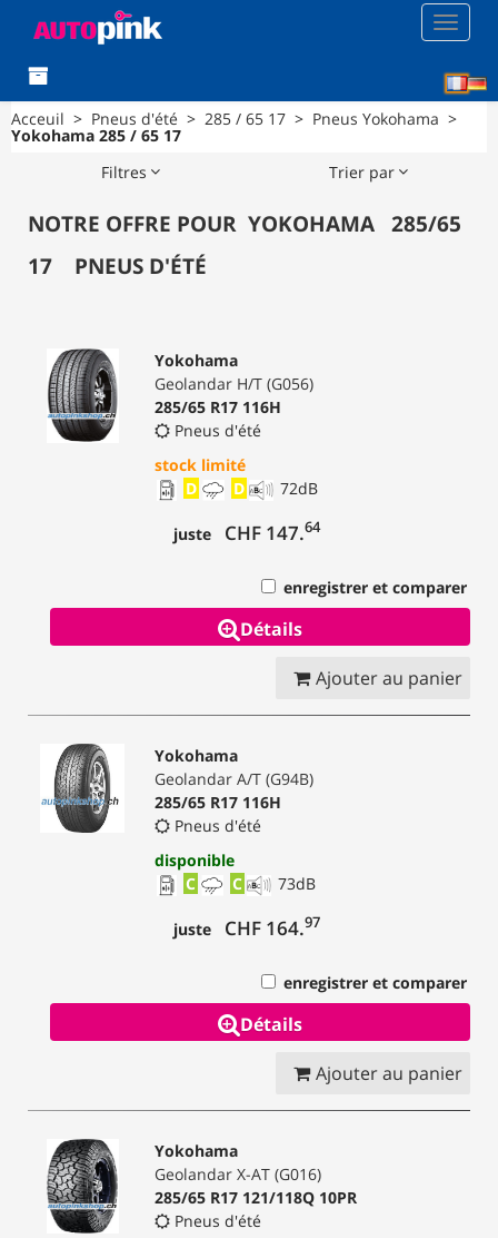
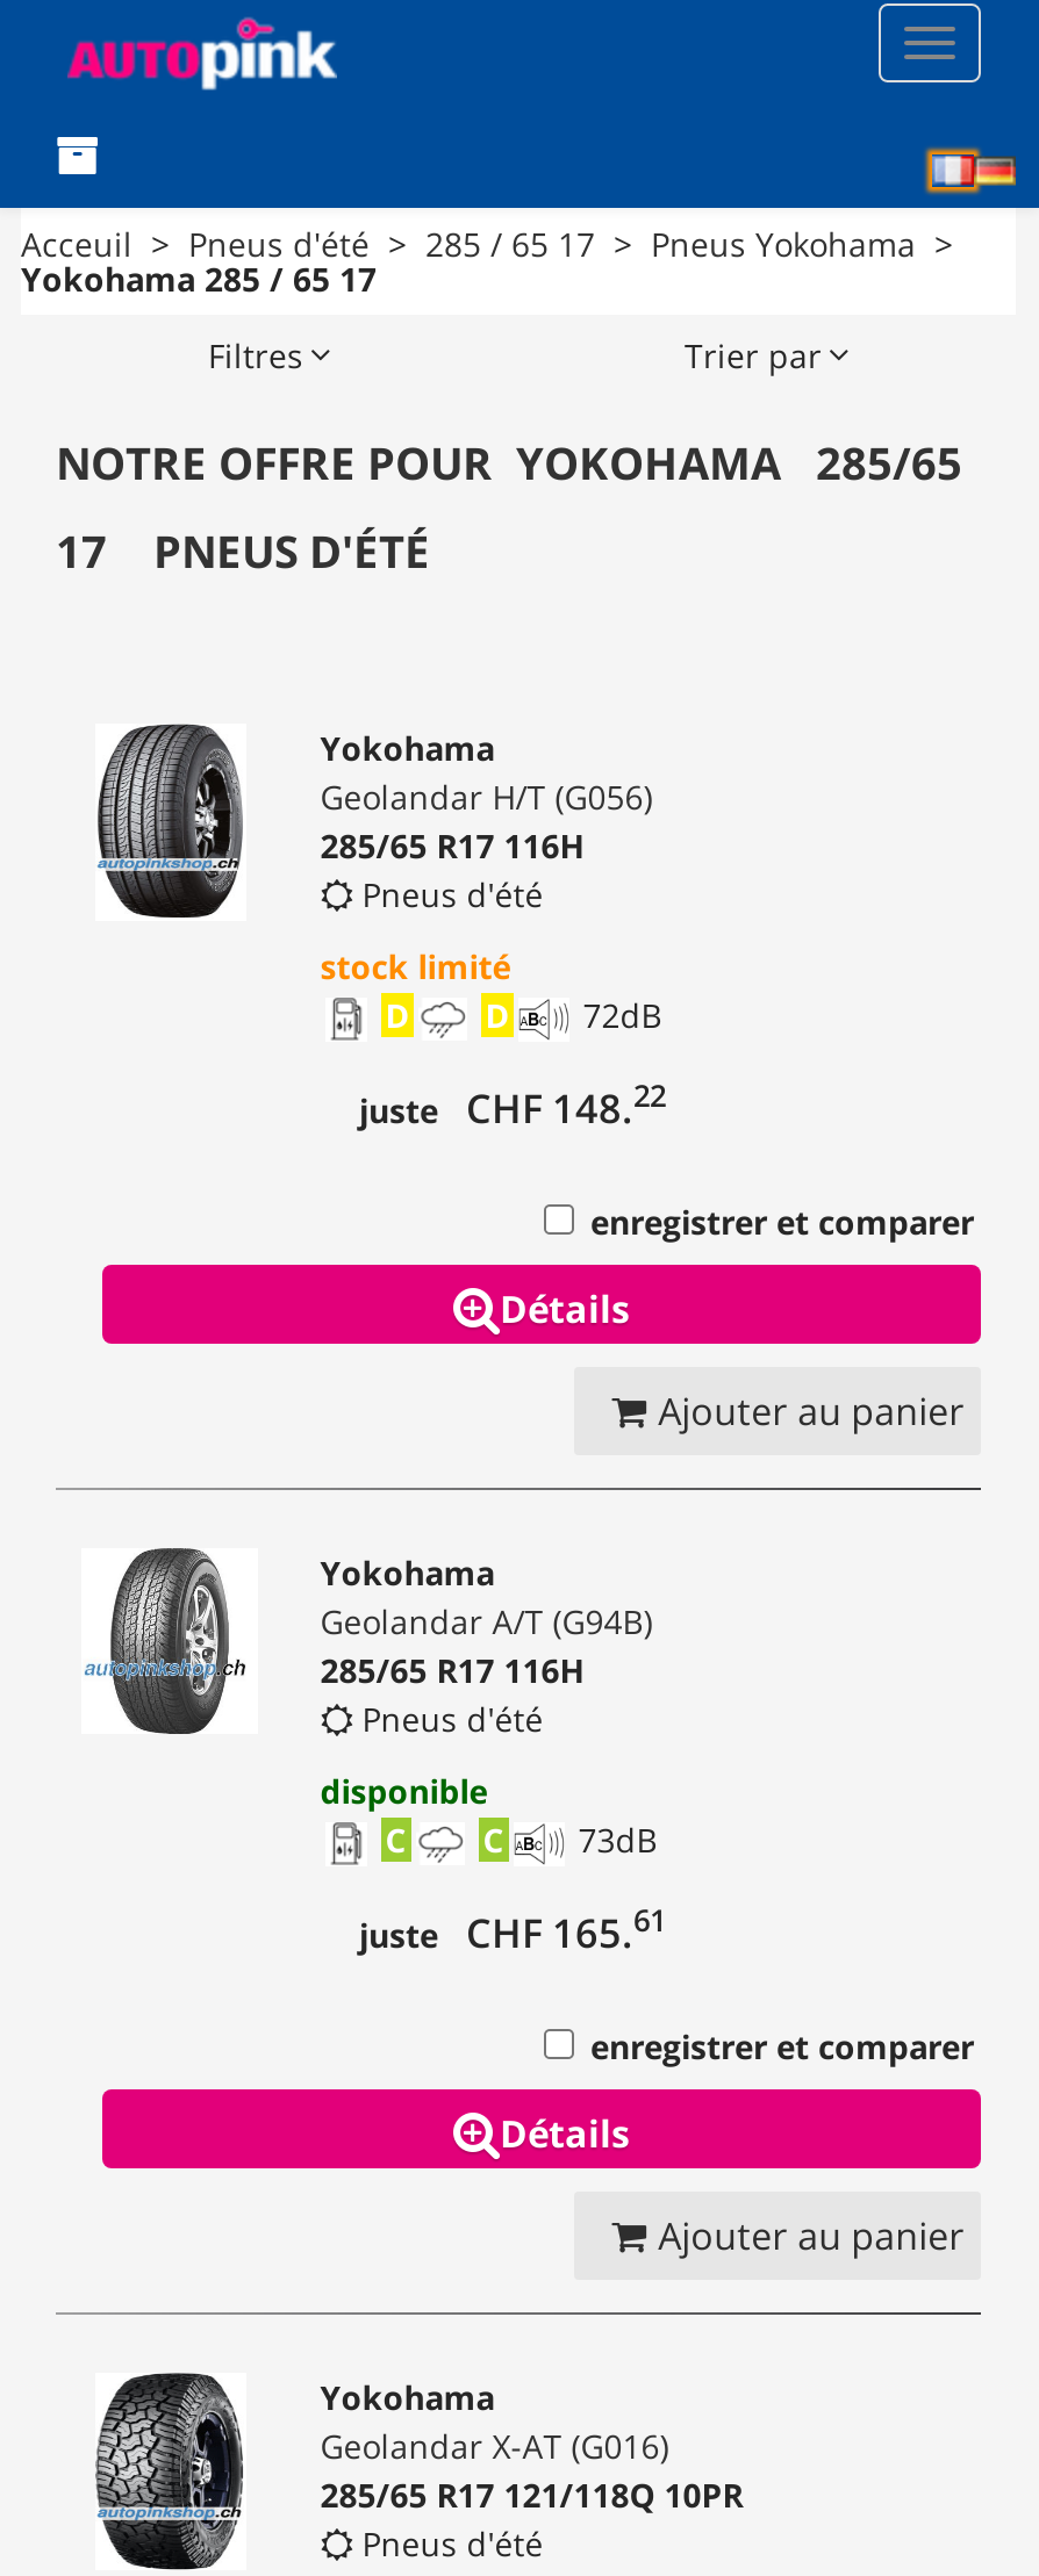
- juste CHF 147.64
+ juste CHF 148.22

- juste CHF 164.97
+ juste CHF 165.61
